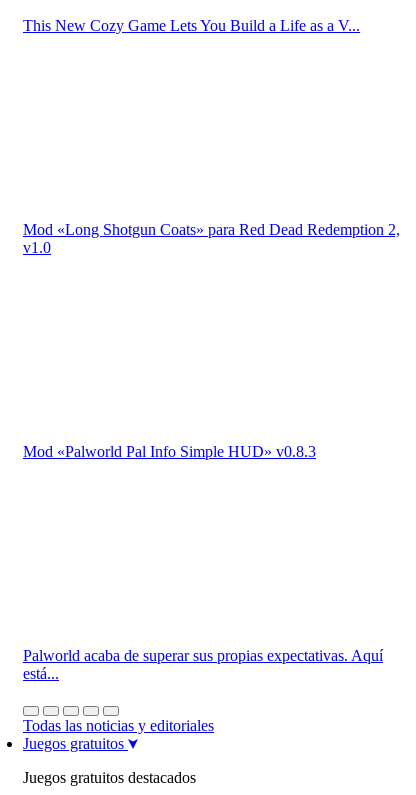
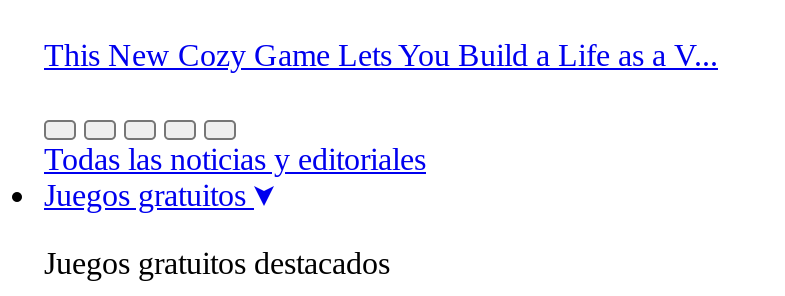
- Mod «Long Shotgun Coats» para Red Dead Redemption 2,
- v1.0

- Mod «Palworld Pal Info Simple HUD» v0.8.3

- Palworld acaba de superar sus propias expectativas. Aquí
- está...
